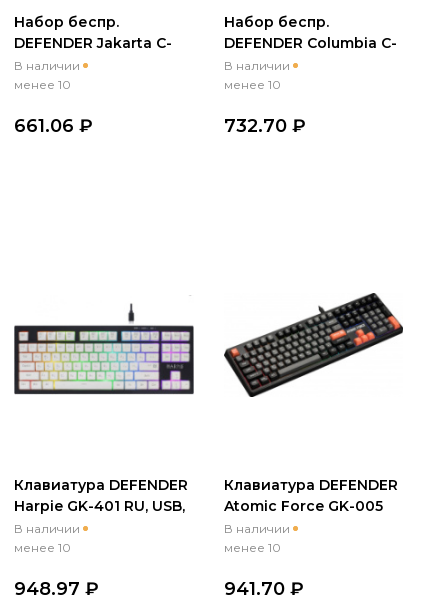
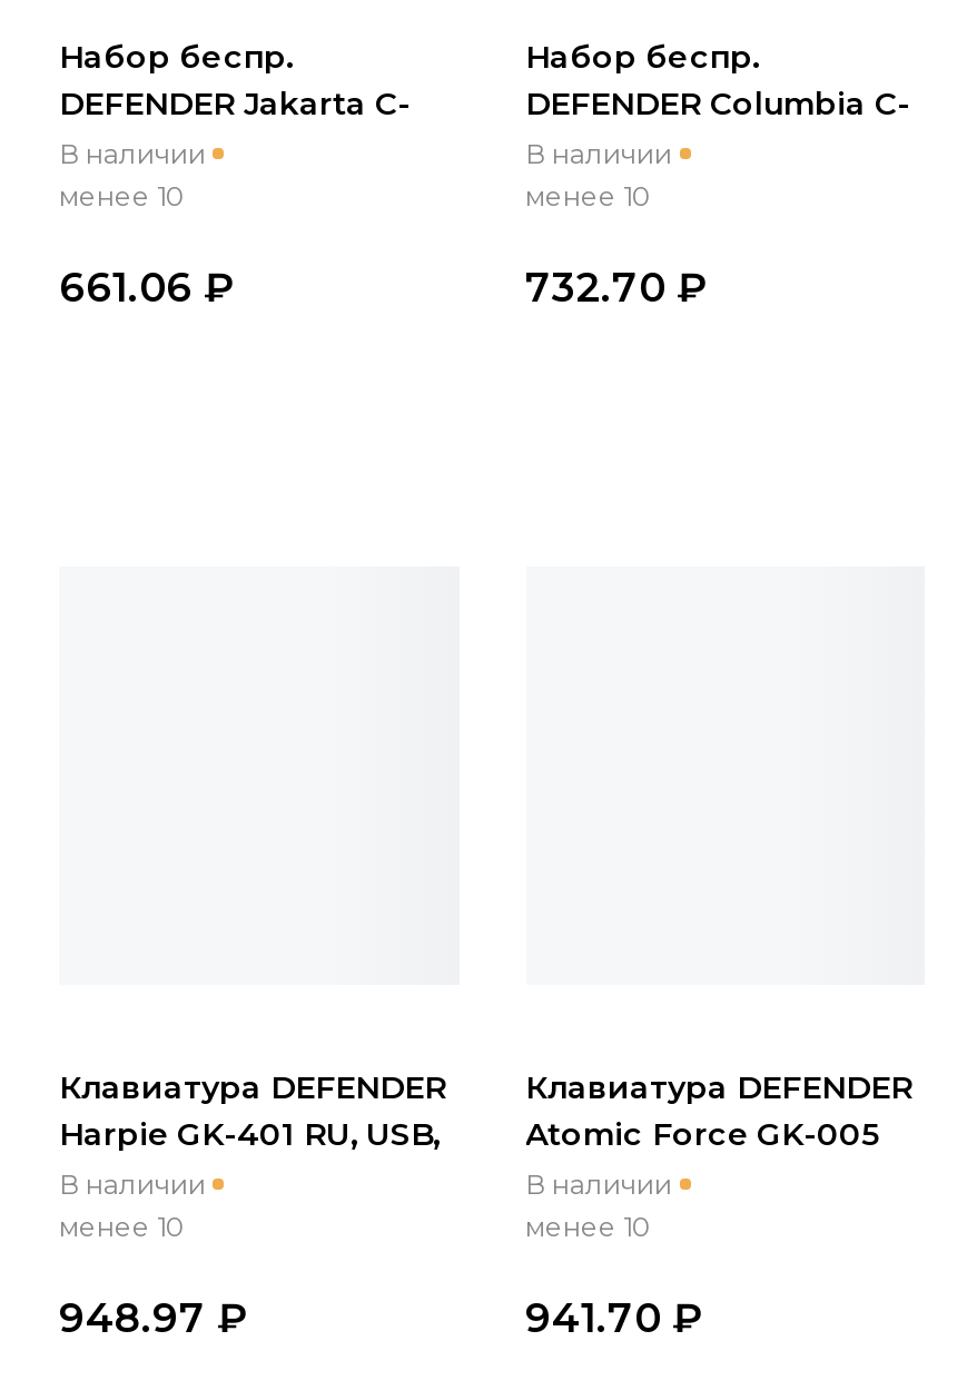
- [image]

- [image]
